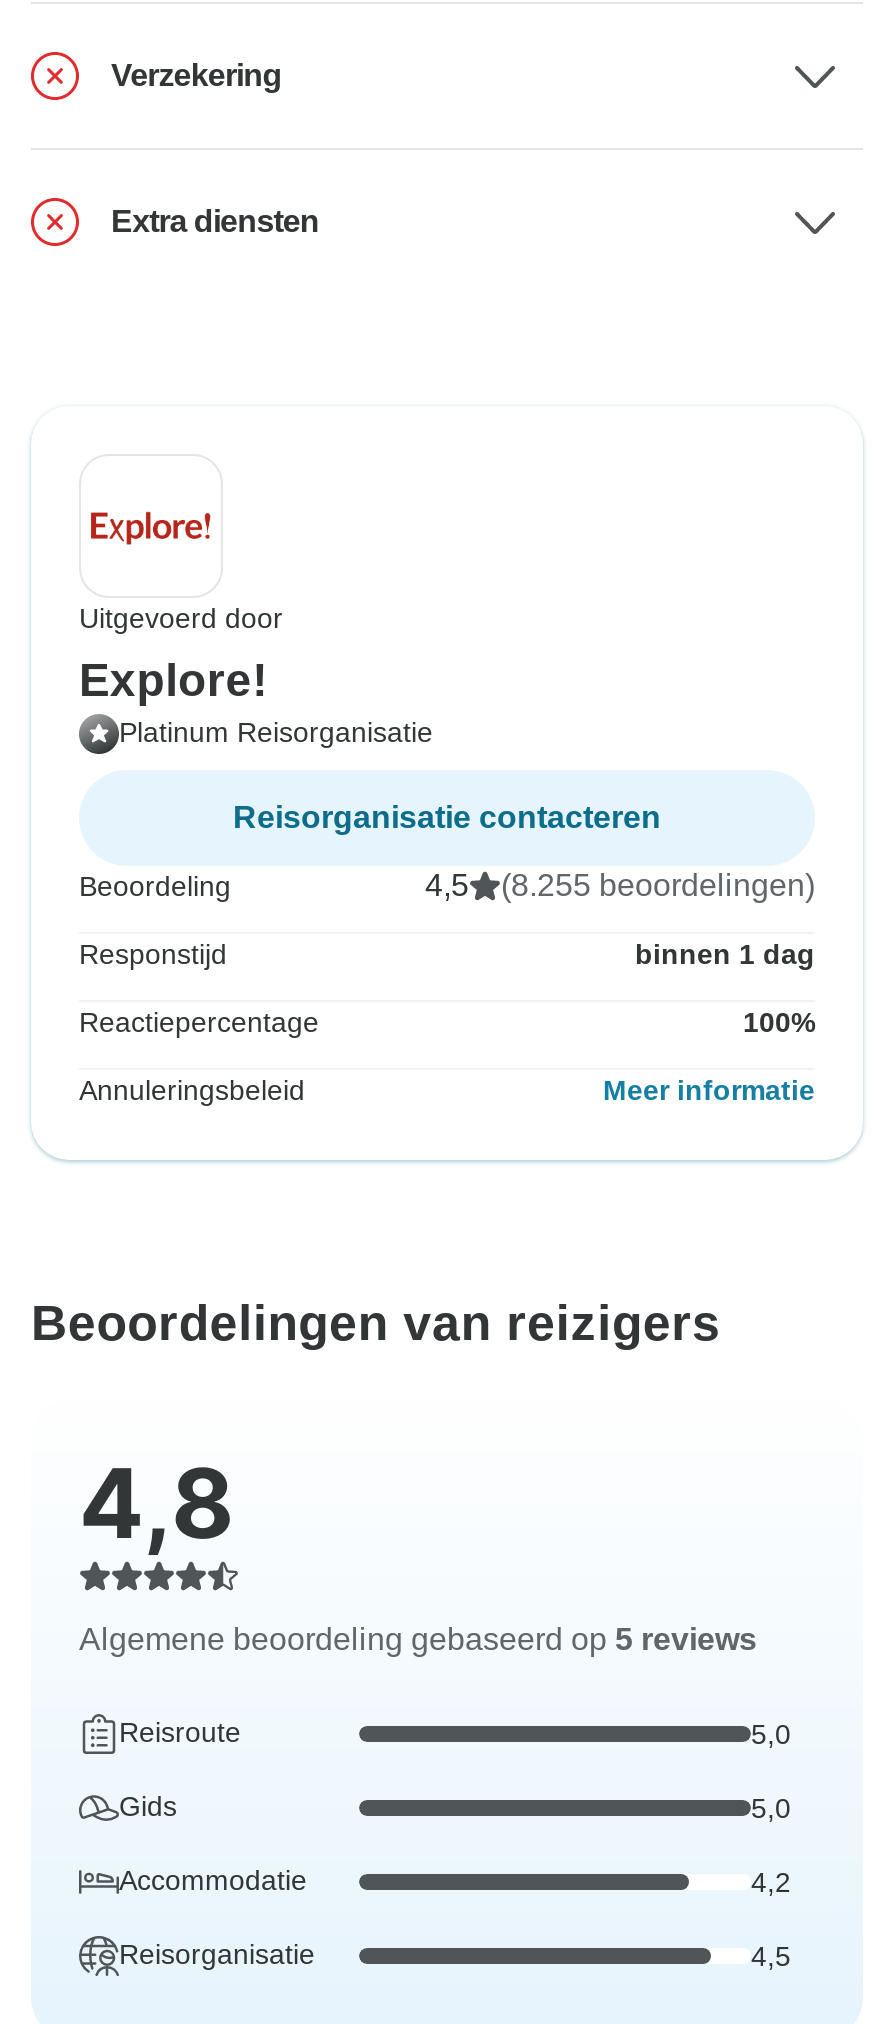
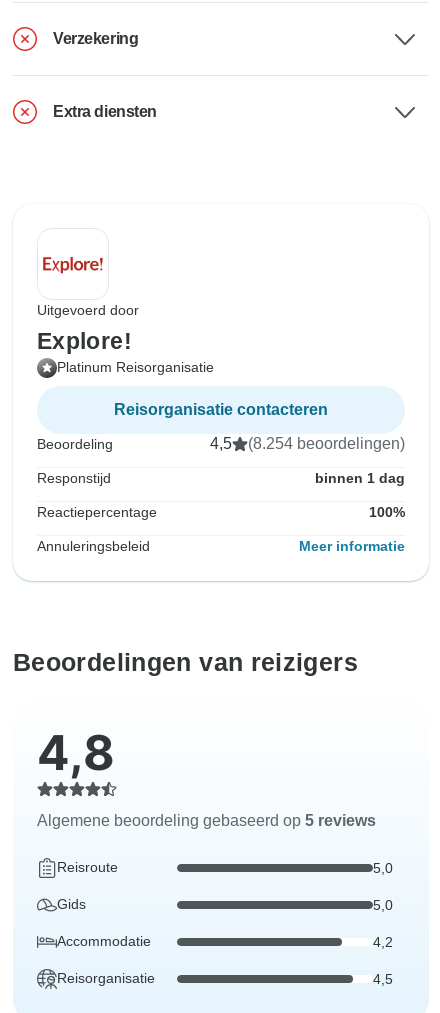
- (8.255 beoordelingen)
+ (8.254 beoordelingen)
